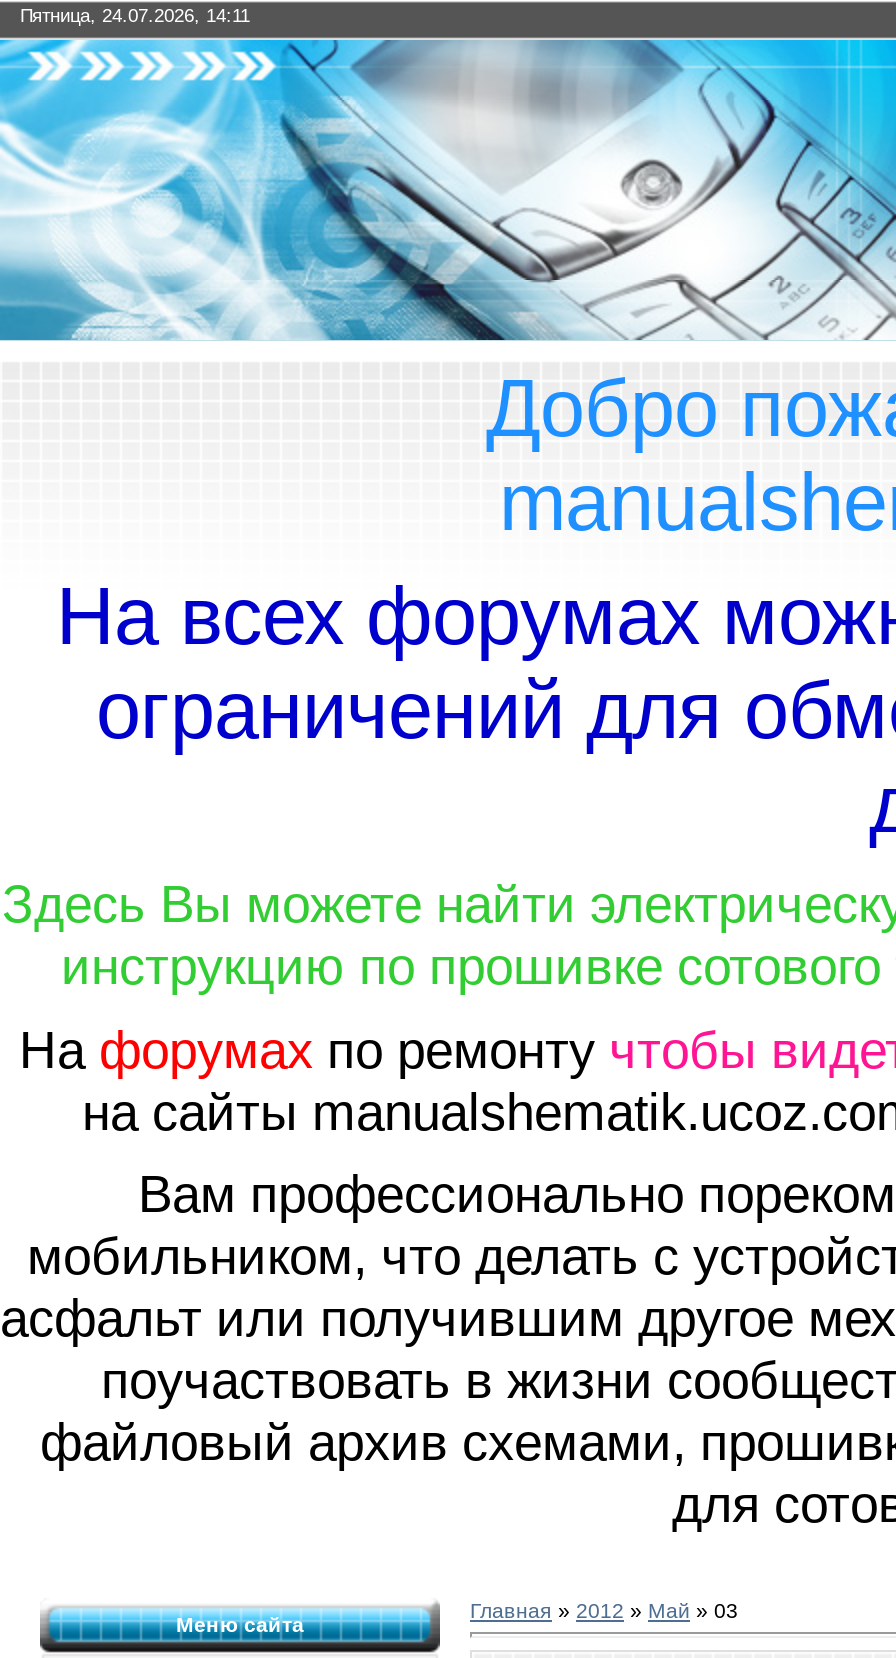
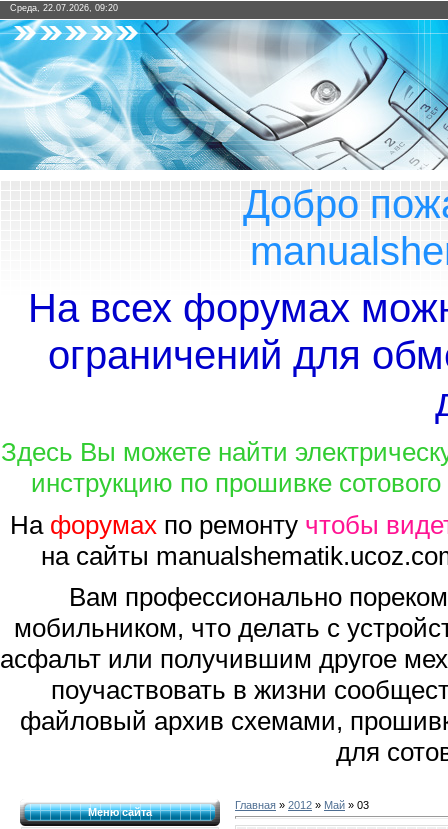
- Пятница, 24.07.2026, 14:11
+ Среда, 22.07.2026, 09:20
